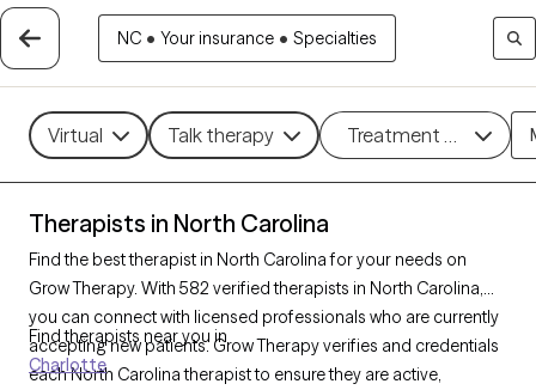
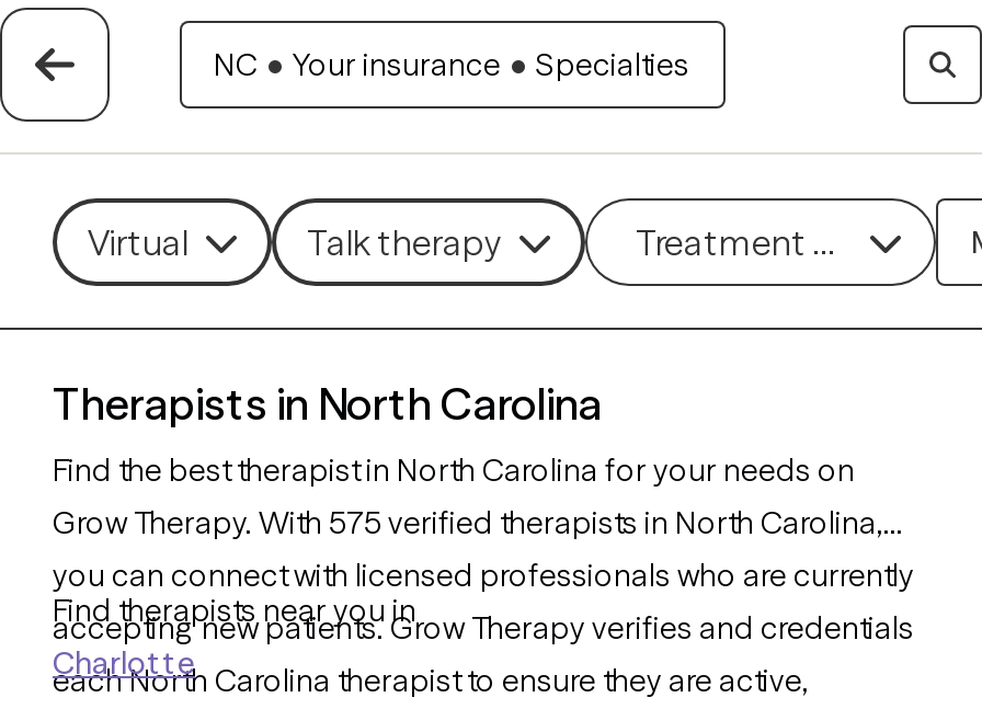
- Grow Therapy. With 582 verified therapists in North Carolina,
+ Grow Therapy. With 575 verified therapists in North Carolina,
